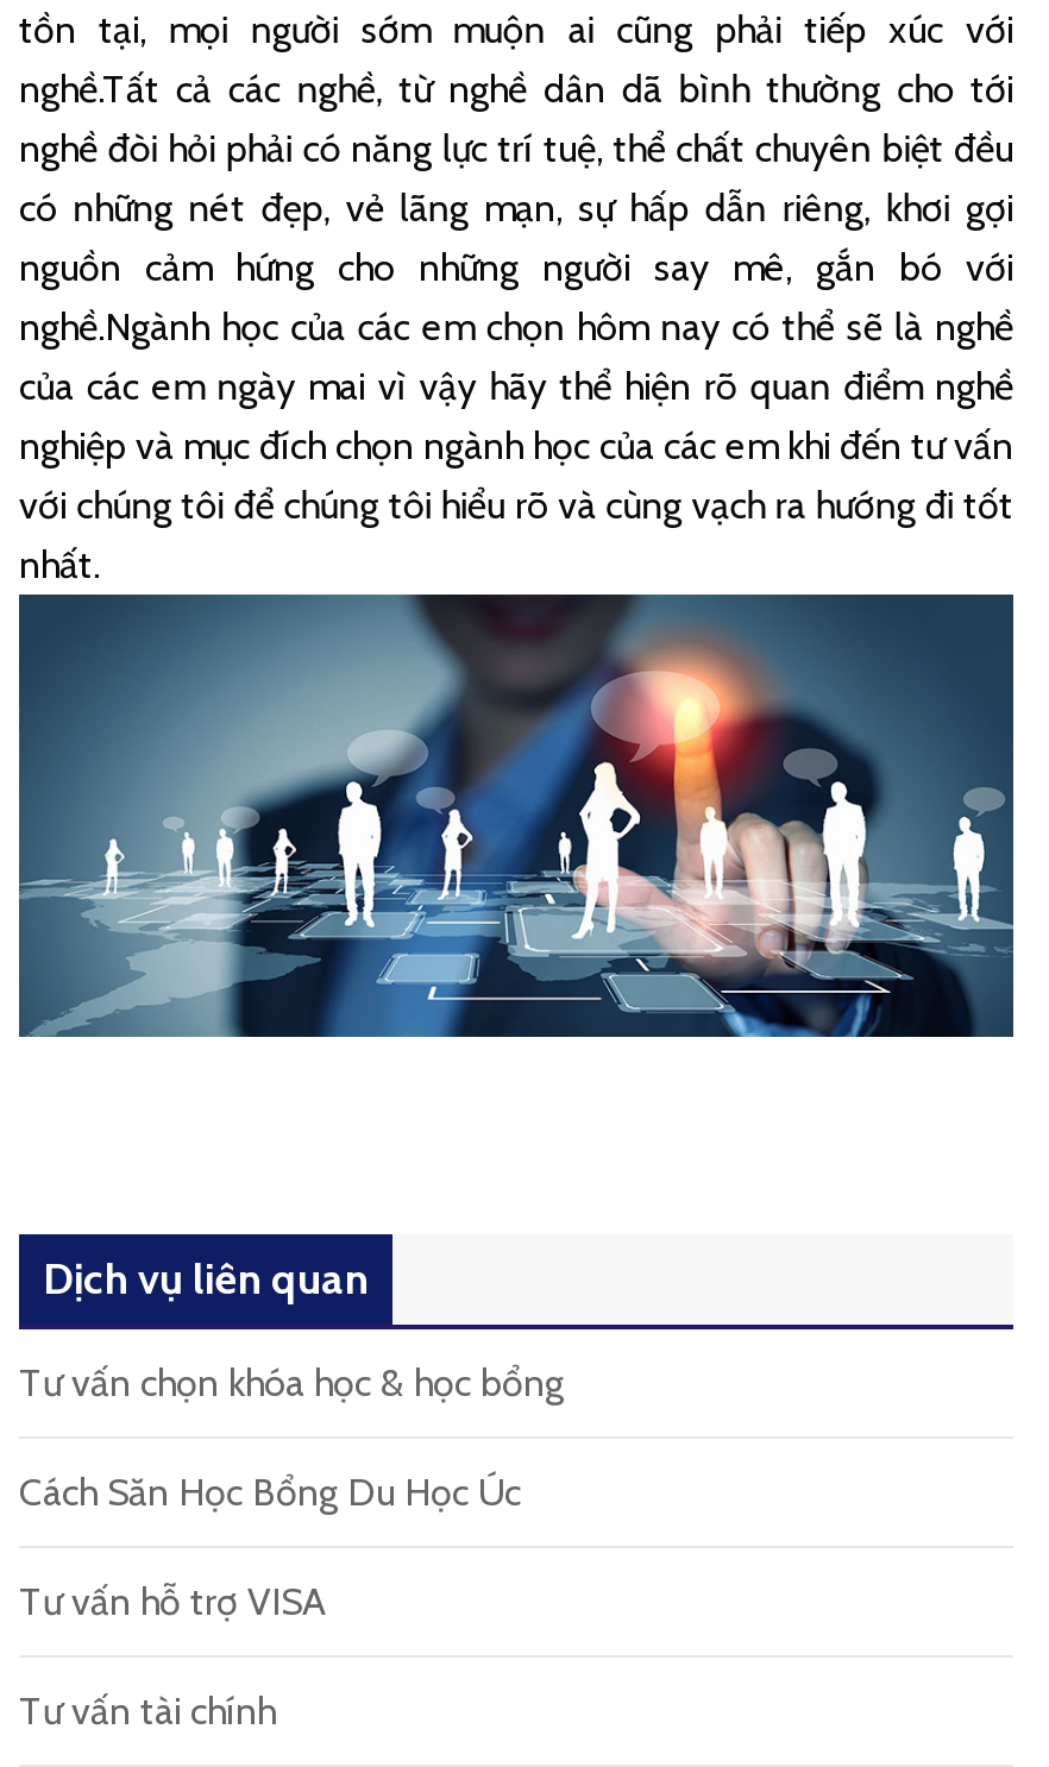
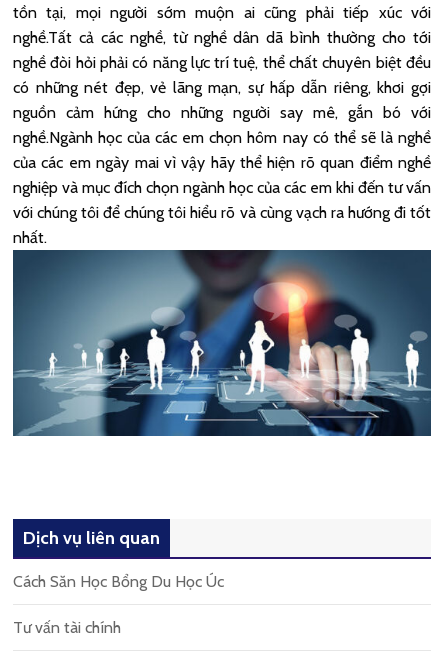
- Tư vấn chọn khóa học & học bổng

- Tư vấn hỗ trợ VISA
